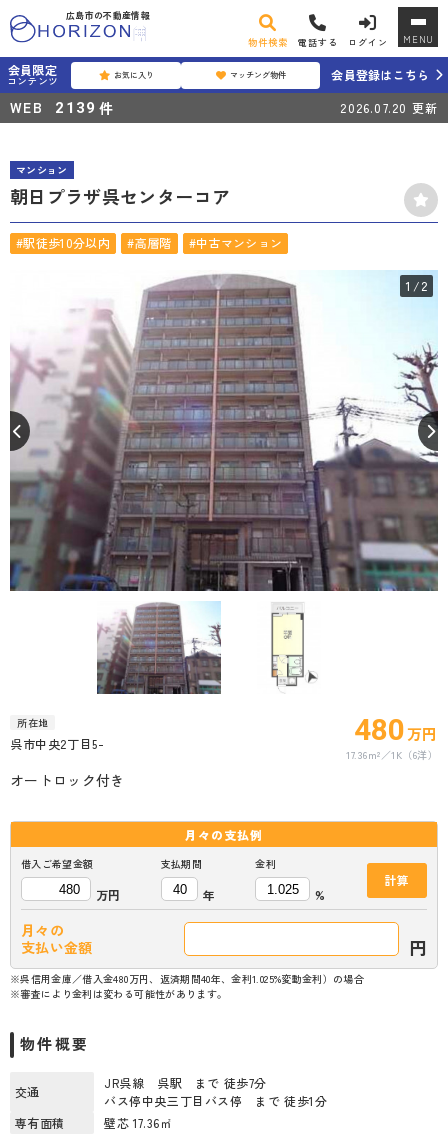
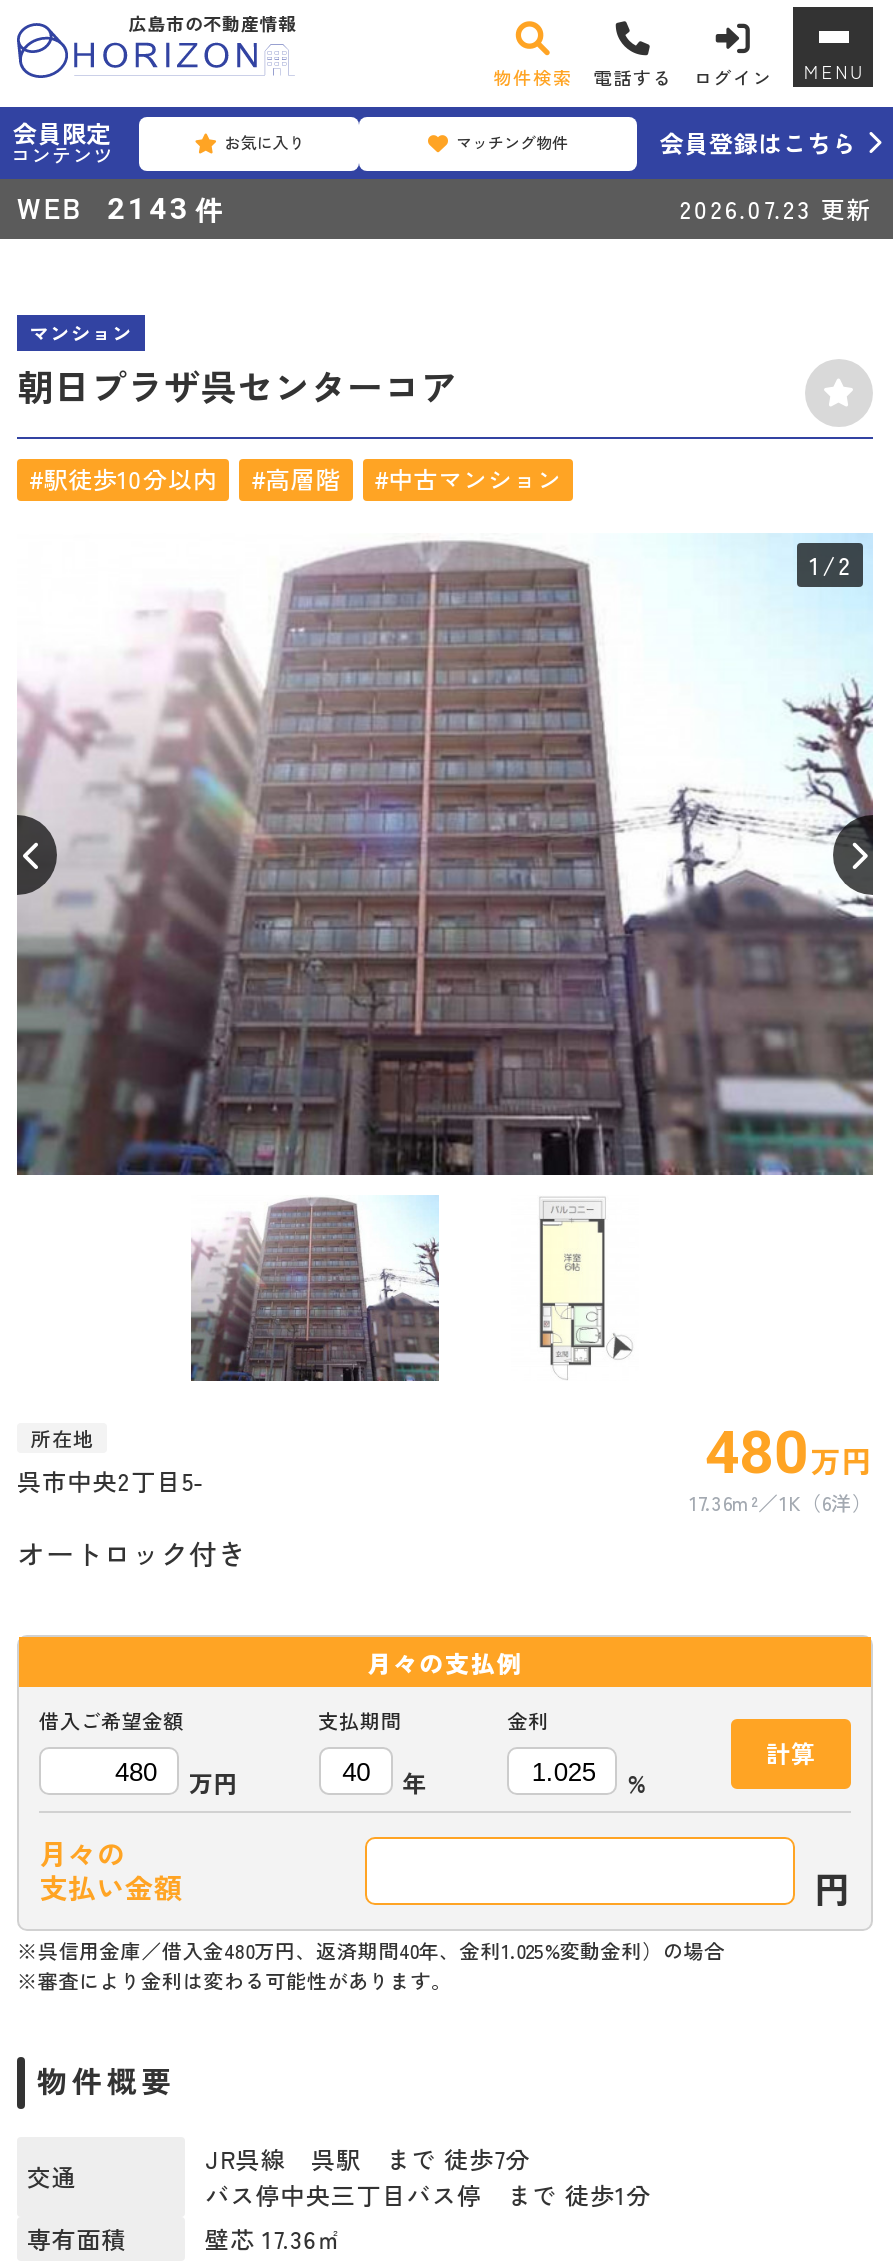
- WEB 2139 件
+ WEB 2143 件

- 2026.07.20更新
+ 2026.07.23更新
